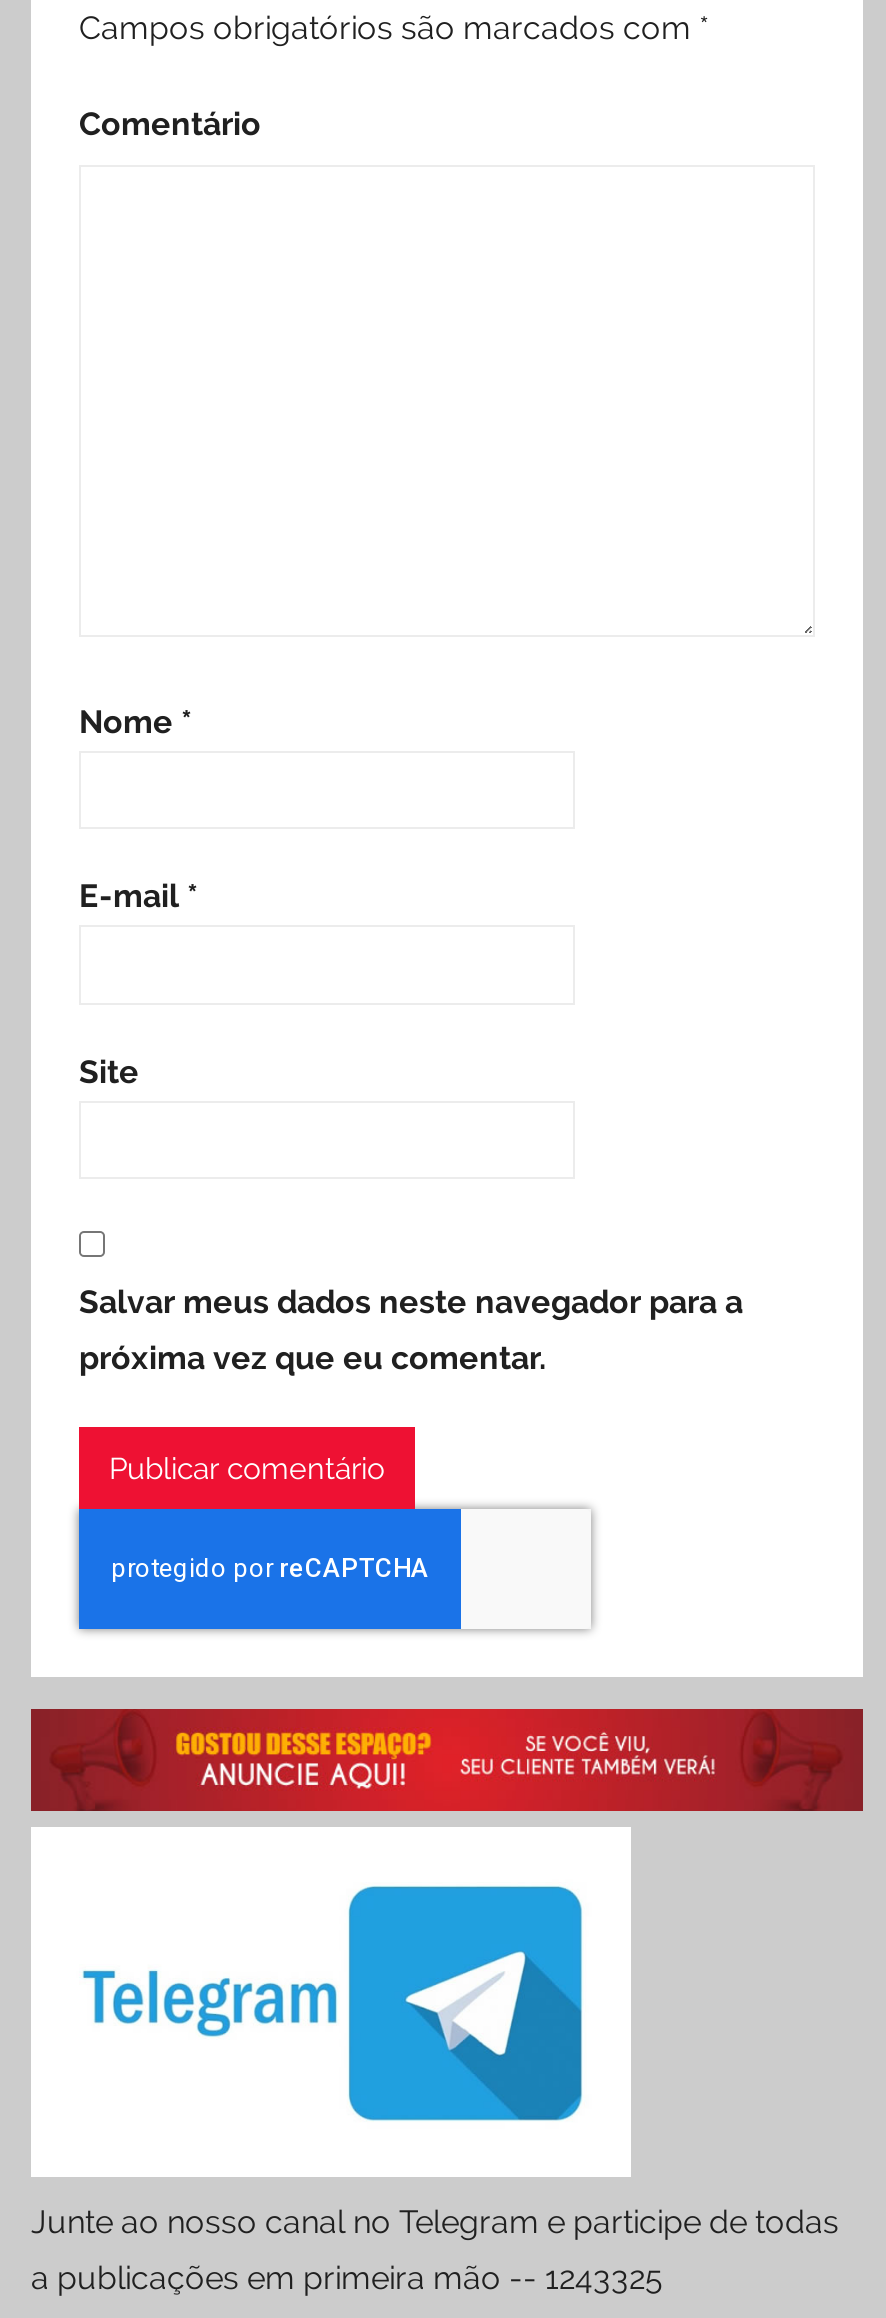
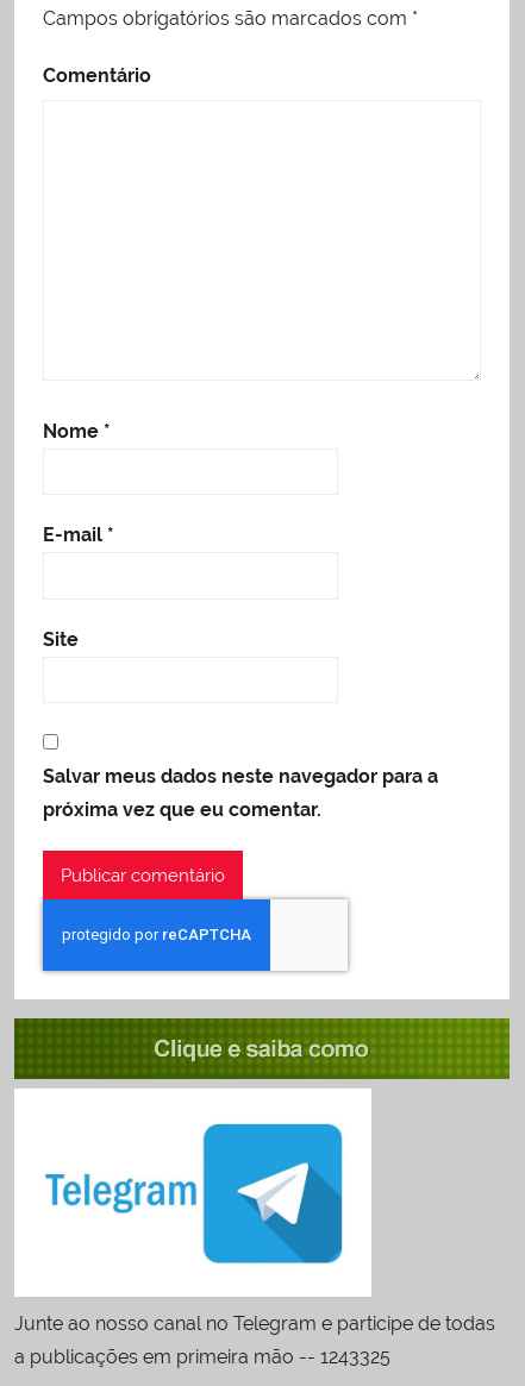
- [image]
+ [image]
